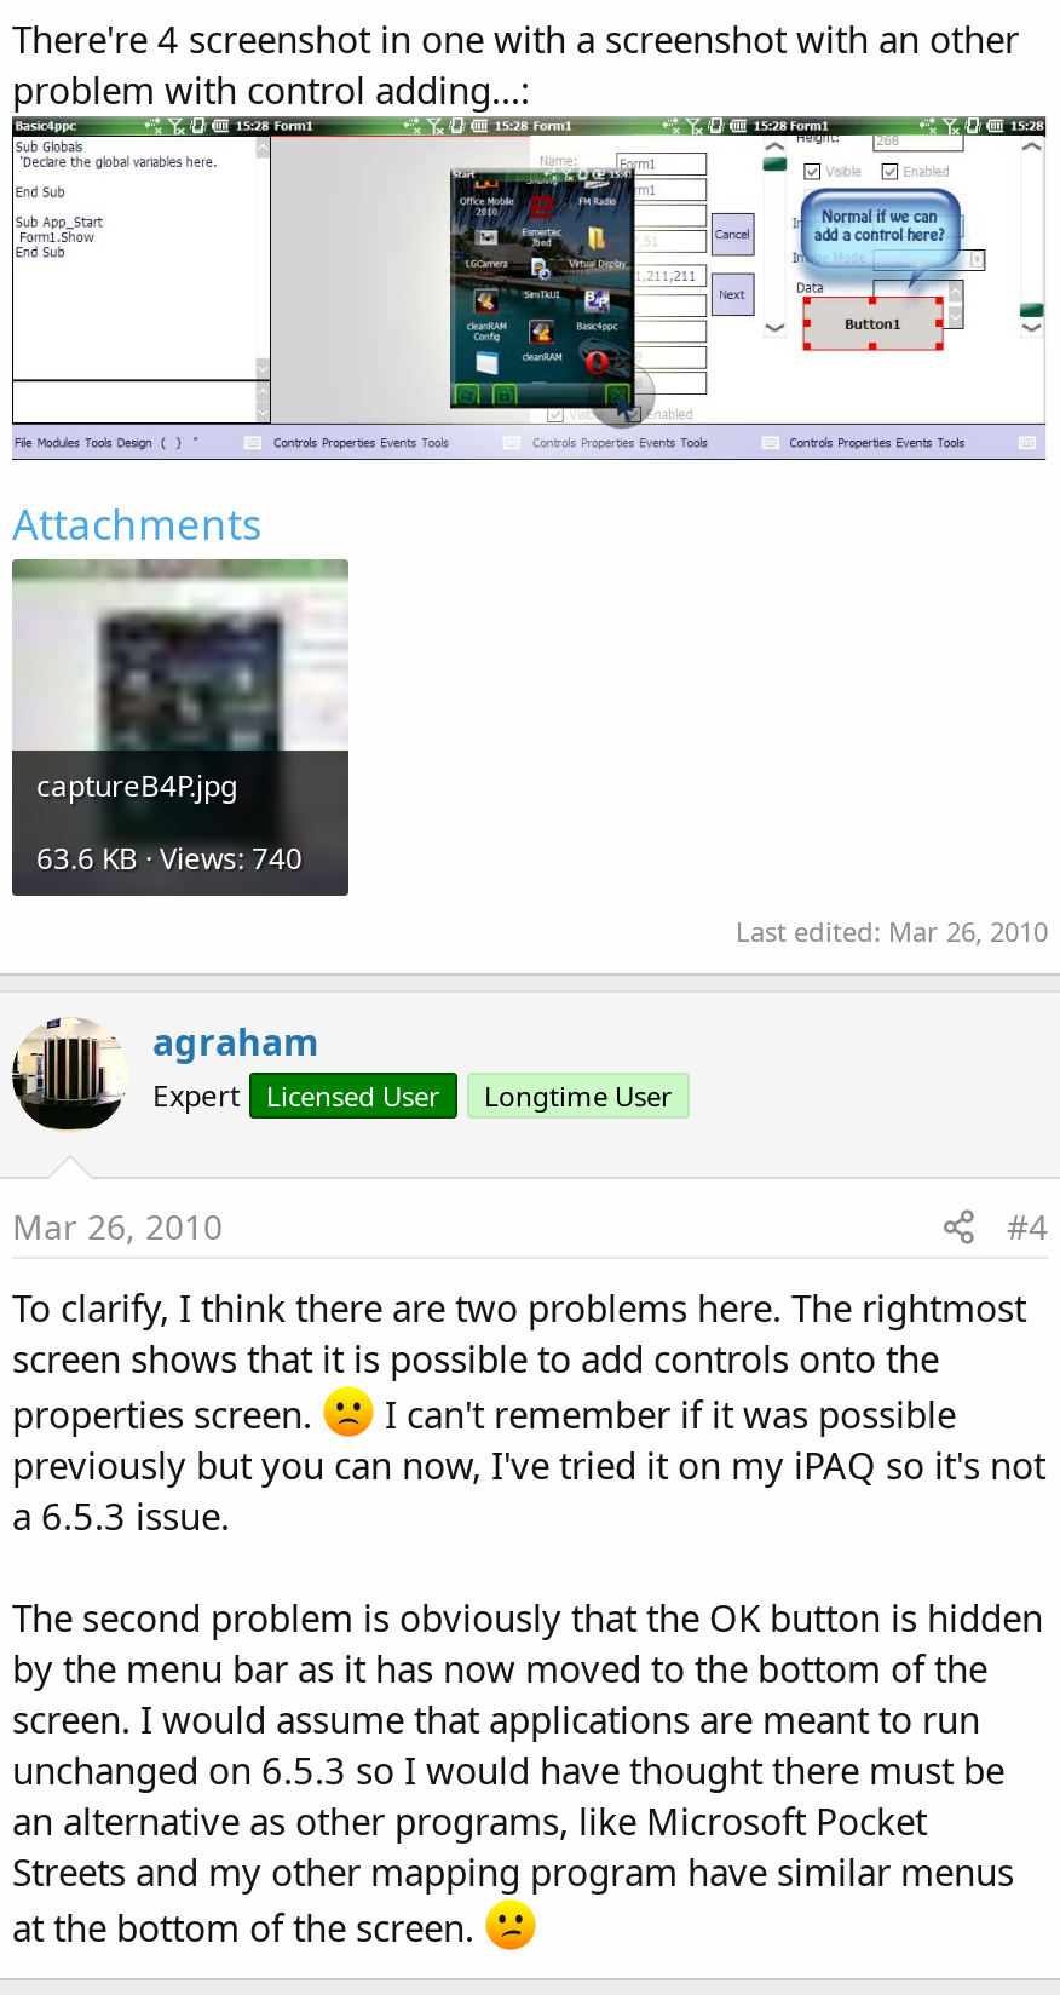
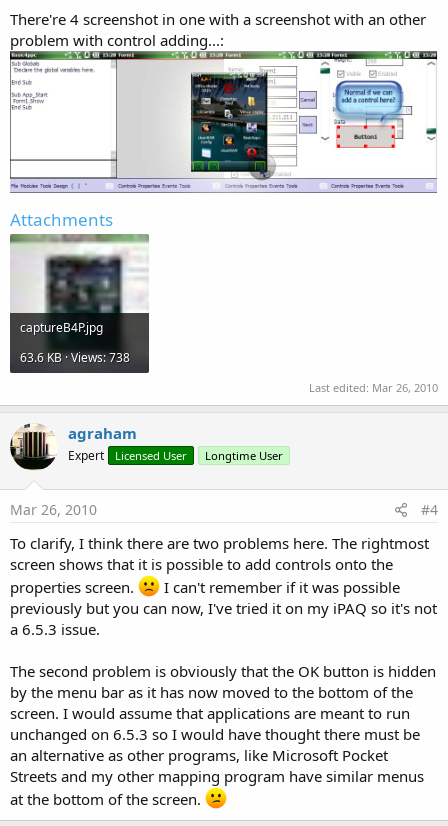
- 63.6 KB · Views: 740
+ 63.6 KB · Views: 738
